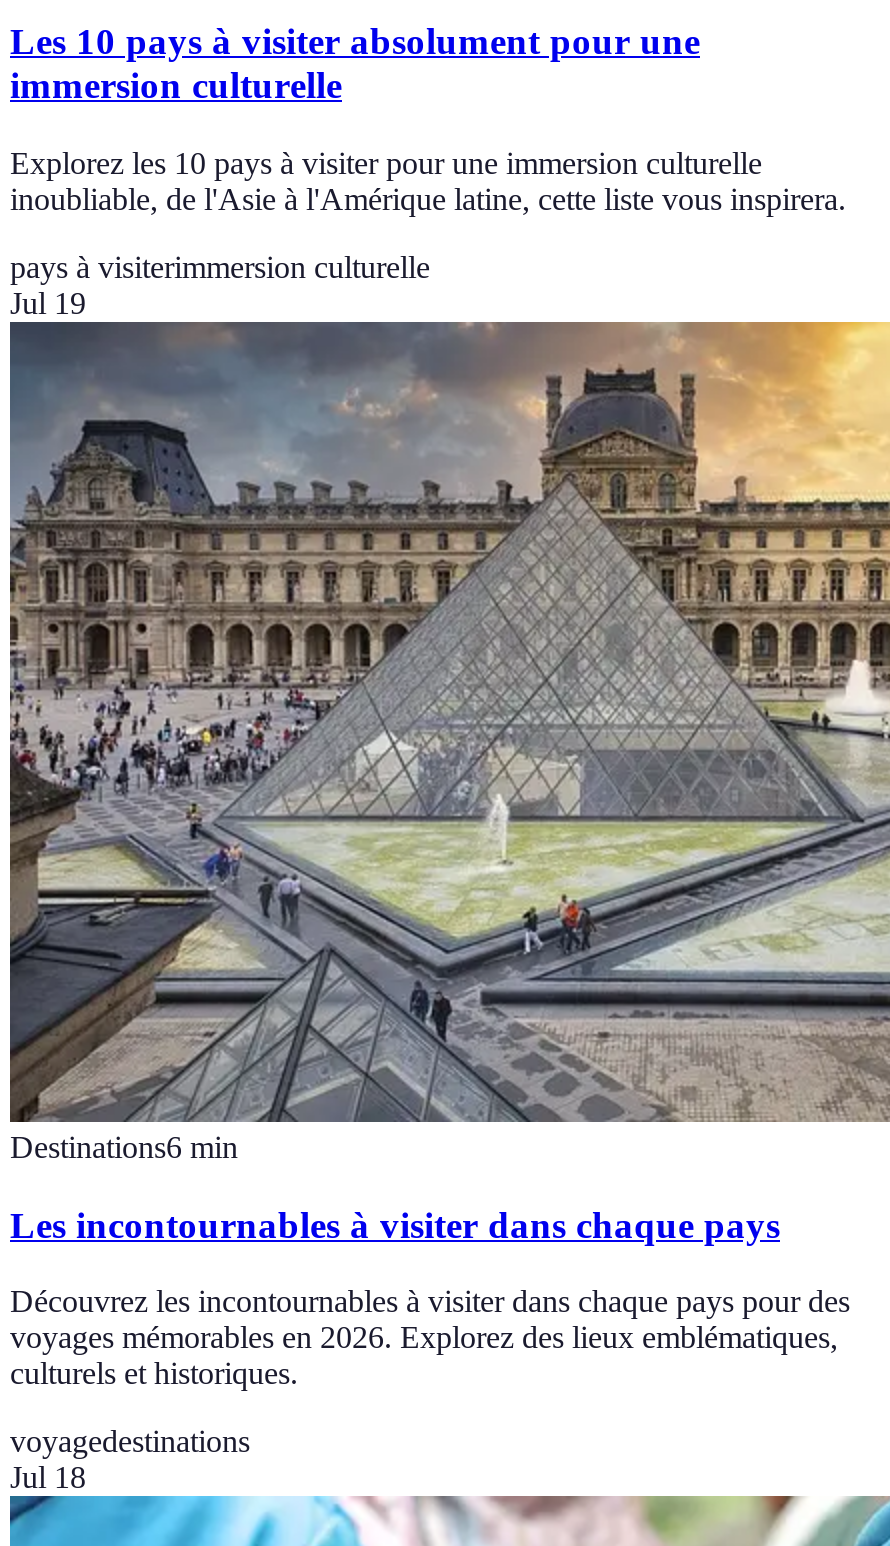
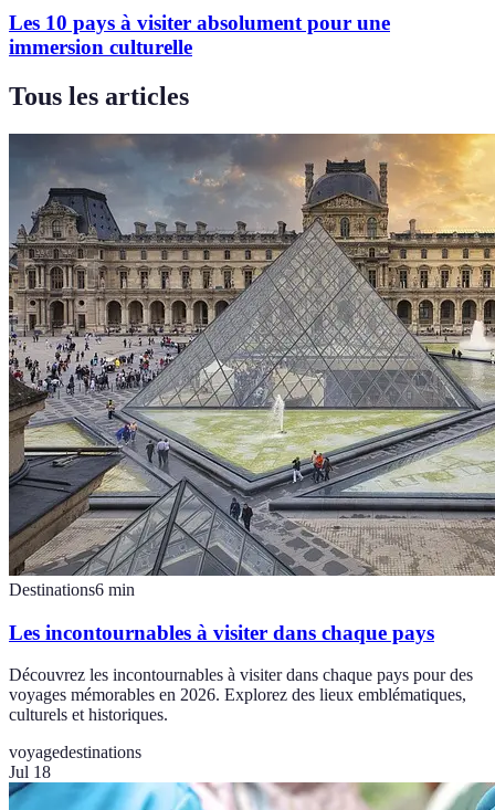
- Explorez les 10 pays à visiter pour une immersion culturelle
- inoubliable, de l'Asie à l'Amérique latine, cette liste vous inspirera.
- pays à visiterimmersion culturelle
- Jul 19
+ Tous les articles
